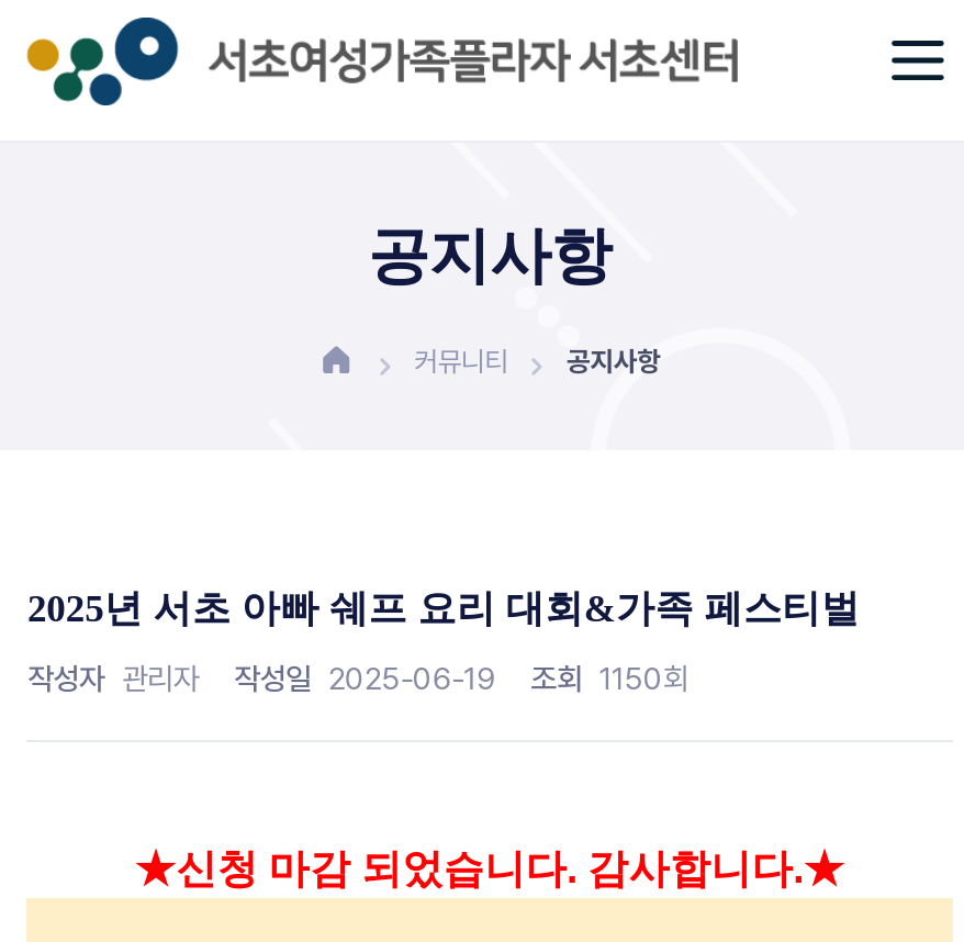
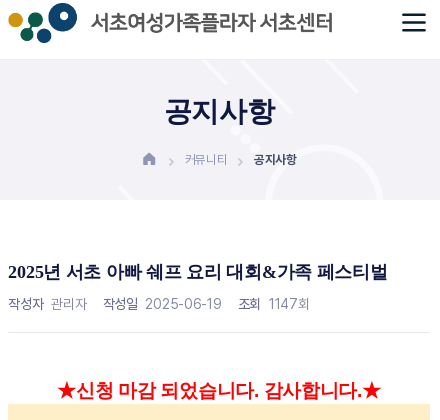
- 작성자 관리자 작성일 2025-06-19 조회 1150회
+ 작성자 관리자 작성일 2025-06-19 조회 1147회
